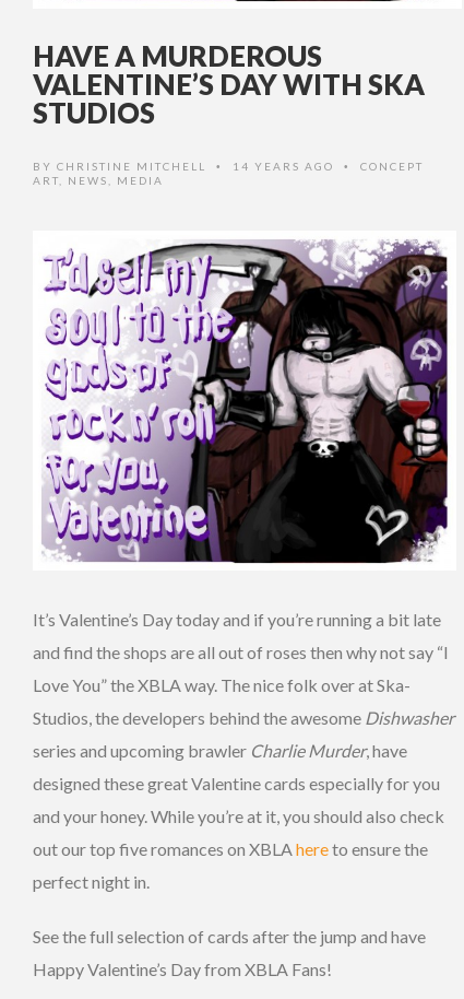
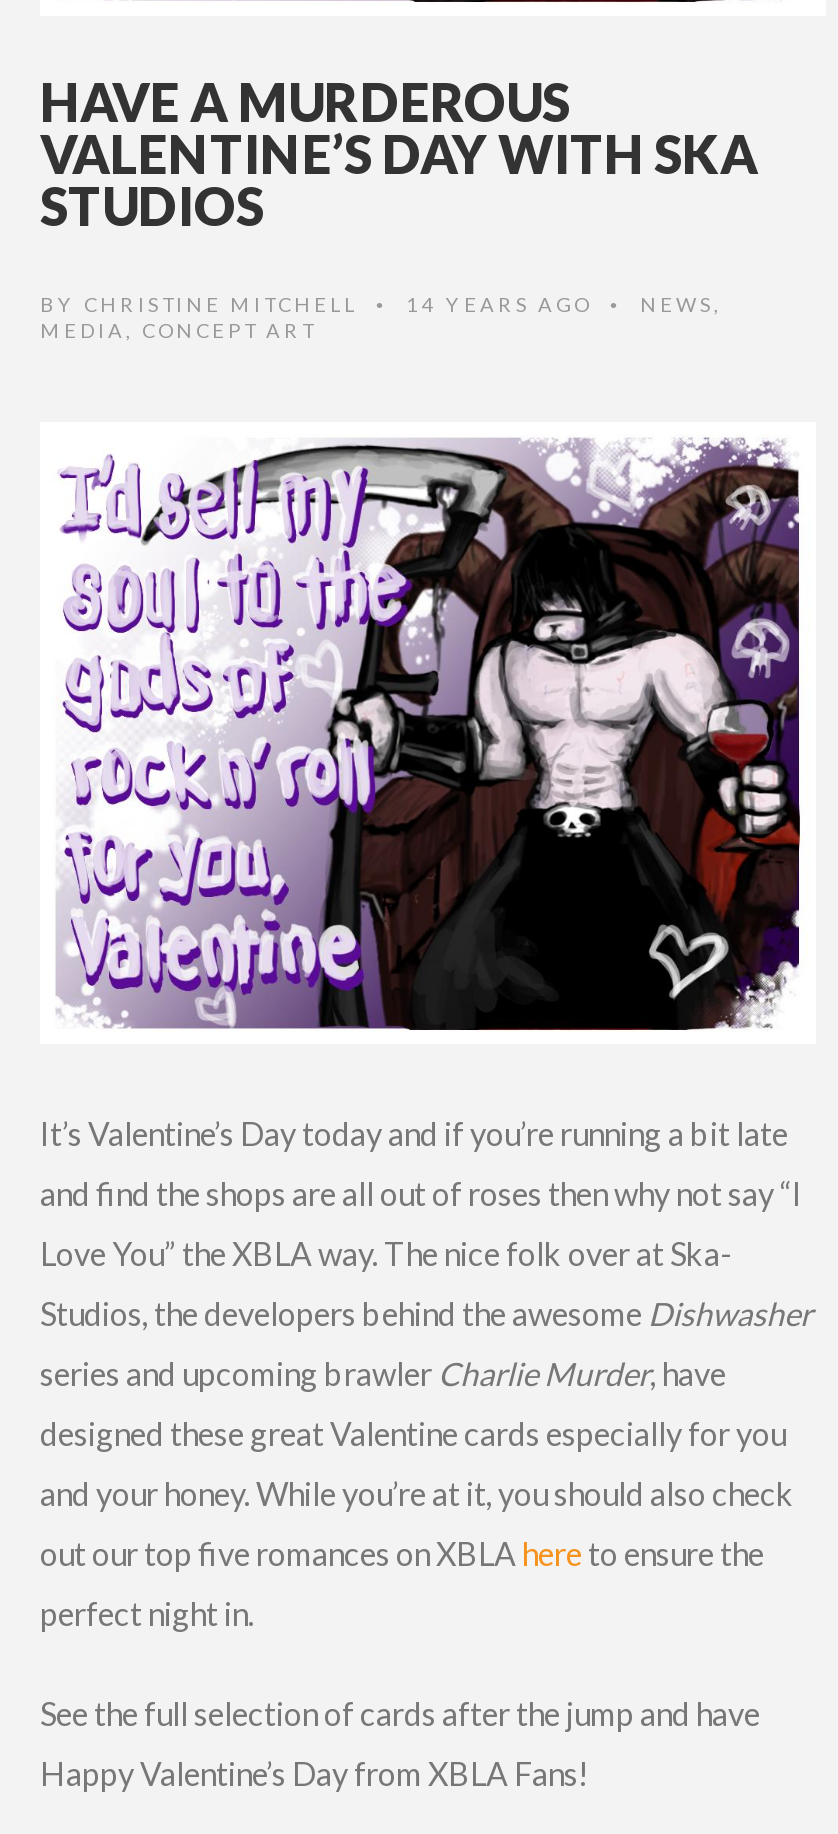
- BY CHRISTINE MITCHELL • 14 YEARS AGO • CONCEPT
- ART, NEWS, MEDIA
+ BY CHRISTINE MITCHELL • 14 YEARS AGO • NEWS,
+ MEDIA, CONCEPT ART
